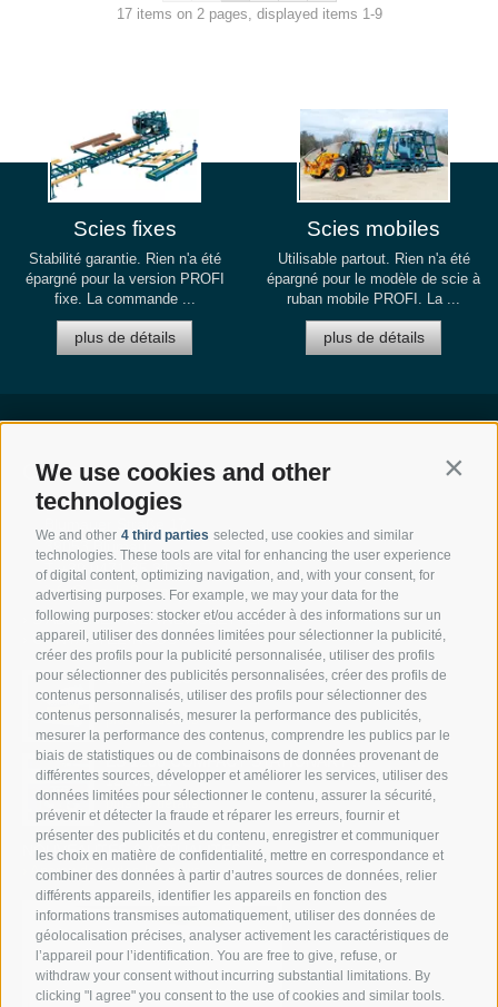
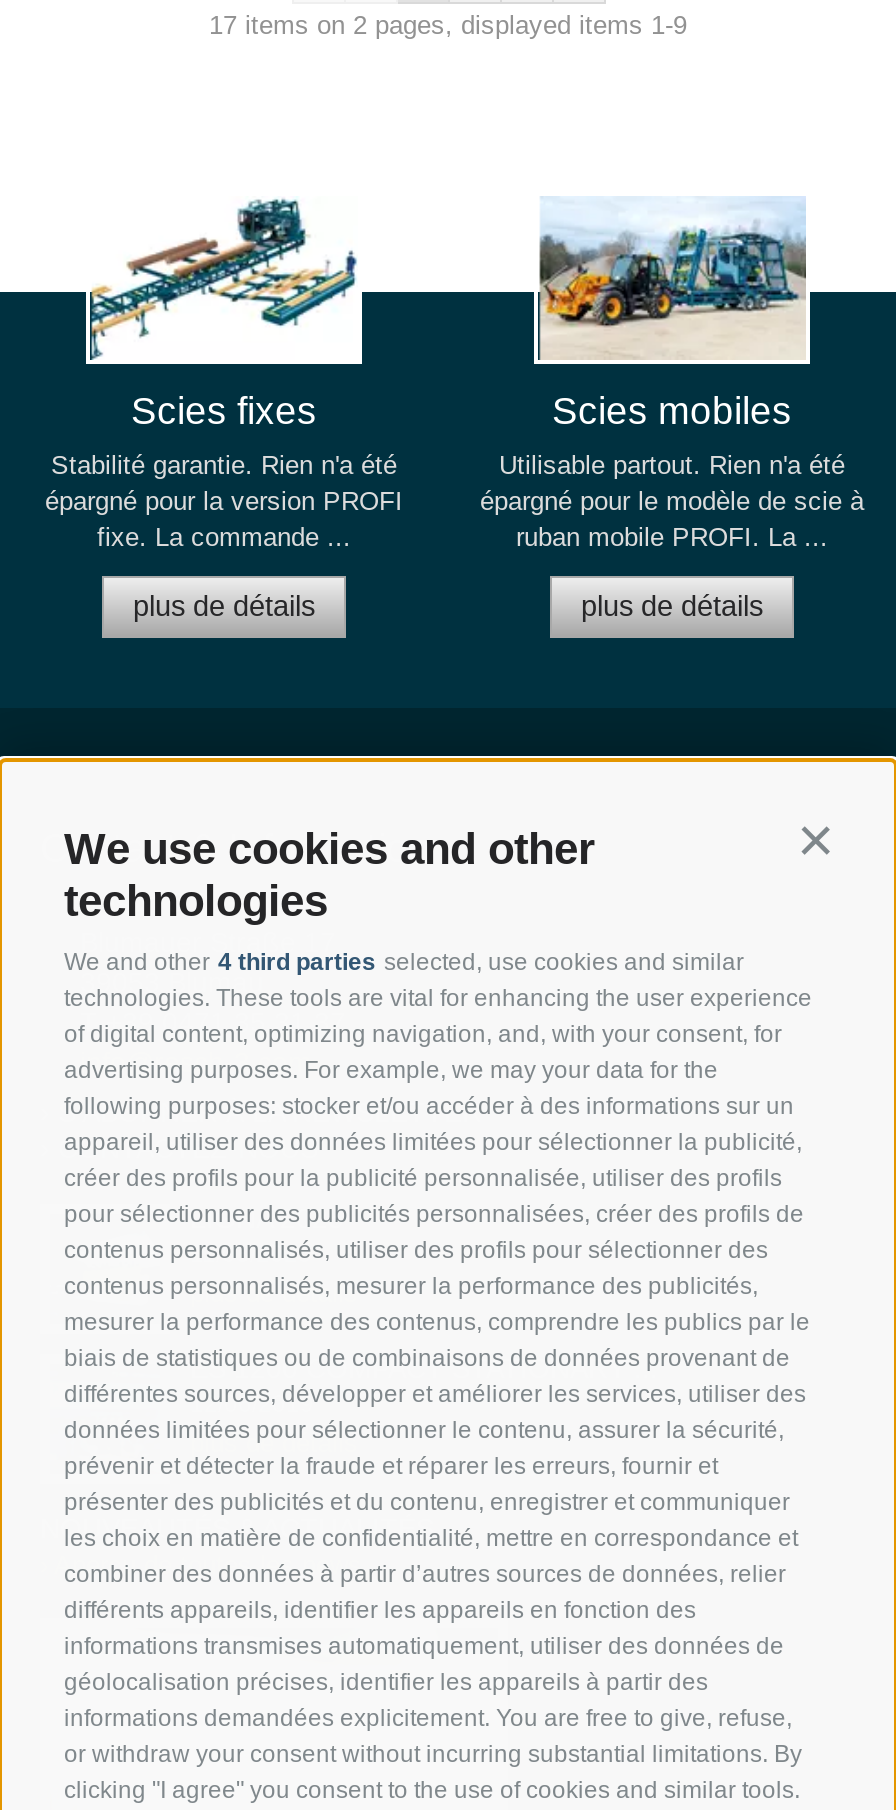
- géolocalisation précises, analyser activement les caractéristiques de
- l’appareil pour l’identification. You are free to give, refuse, or
- withdraw your consent without incurring substantial limitations. By
+ géolocalisation précises, identifier les appareils à partir des
+ informations demandées explicitement. You are free to give, refuse,
+ or withdraw your consent without incurring substantial limitations. By
